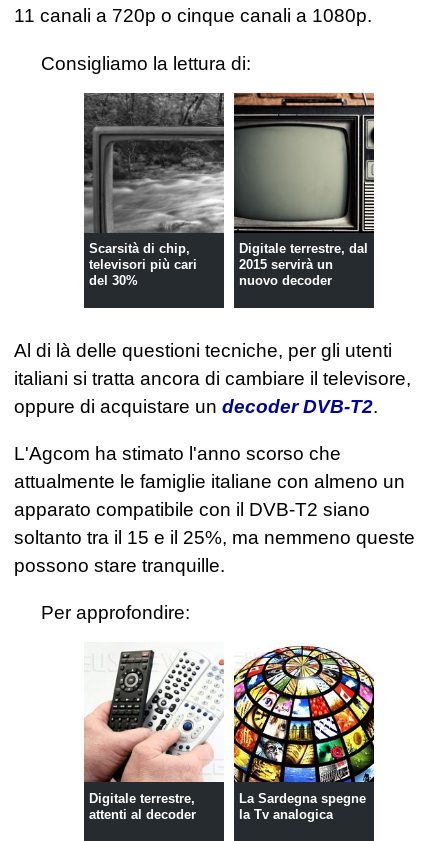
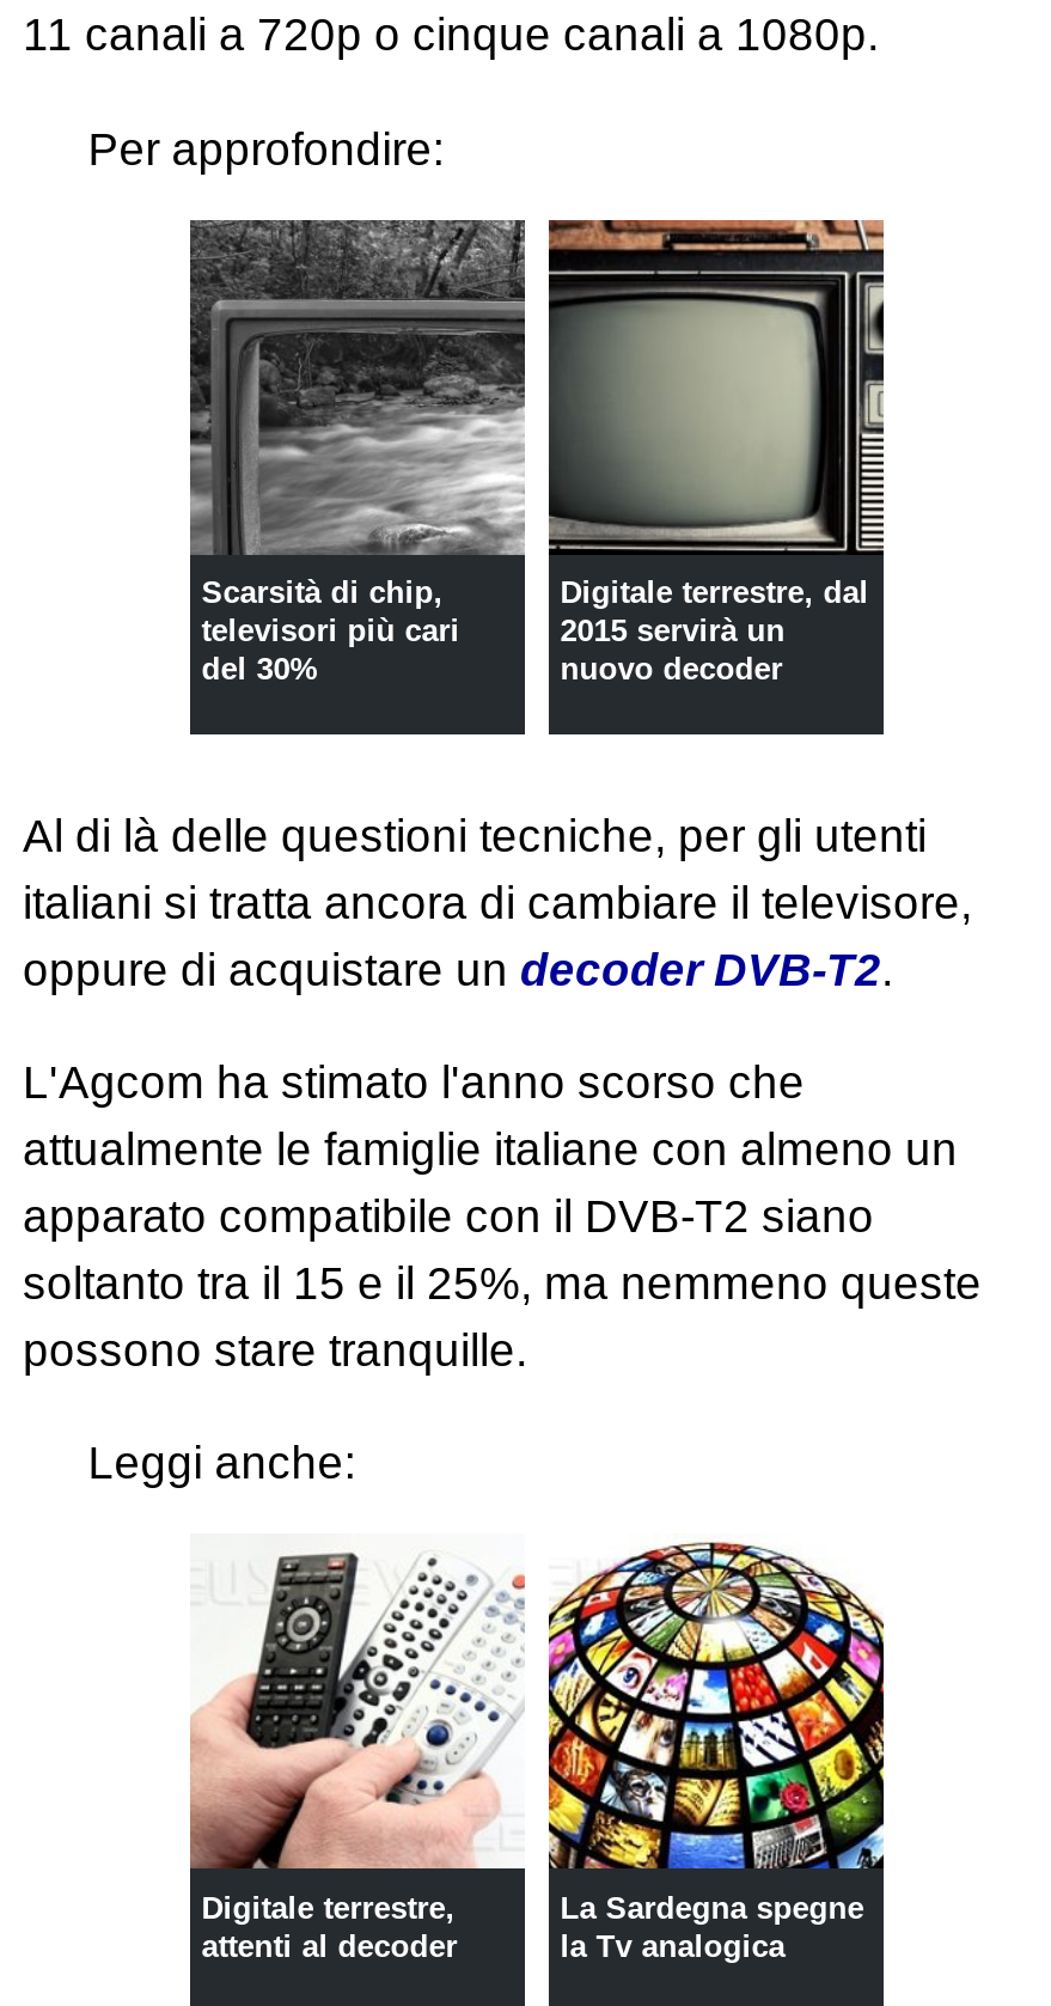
- Consigliamo la lettura di:

+ Leggi anche:

moved up: Per approfondire:
